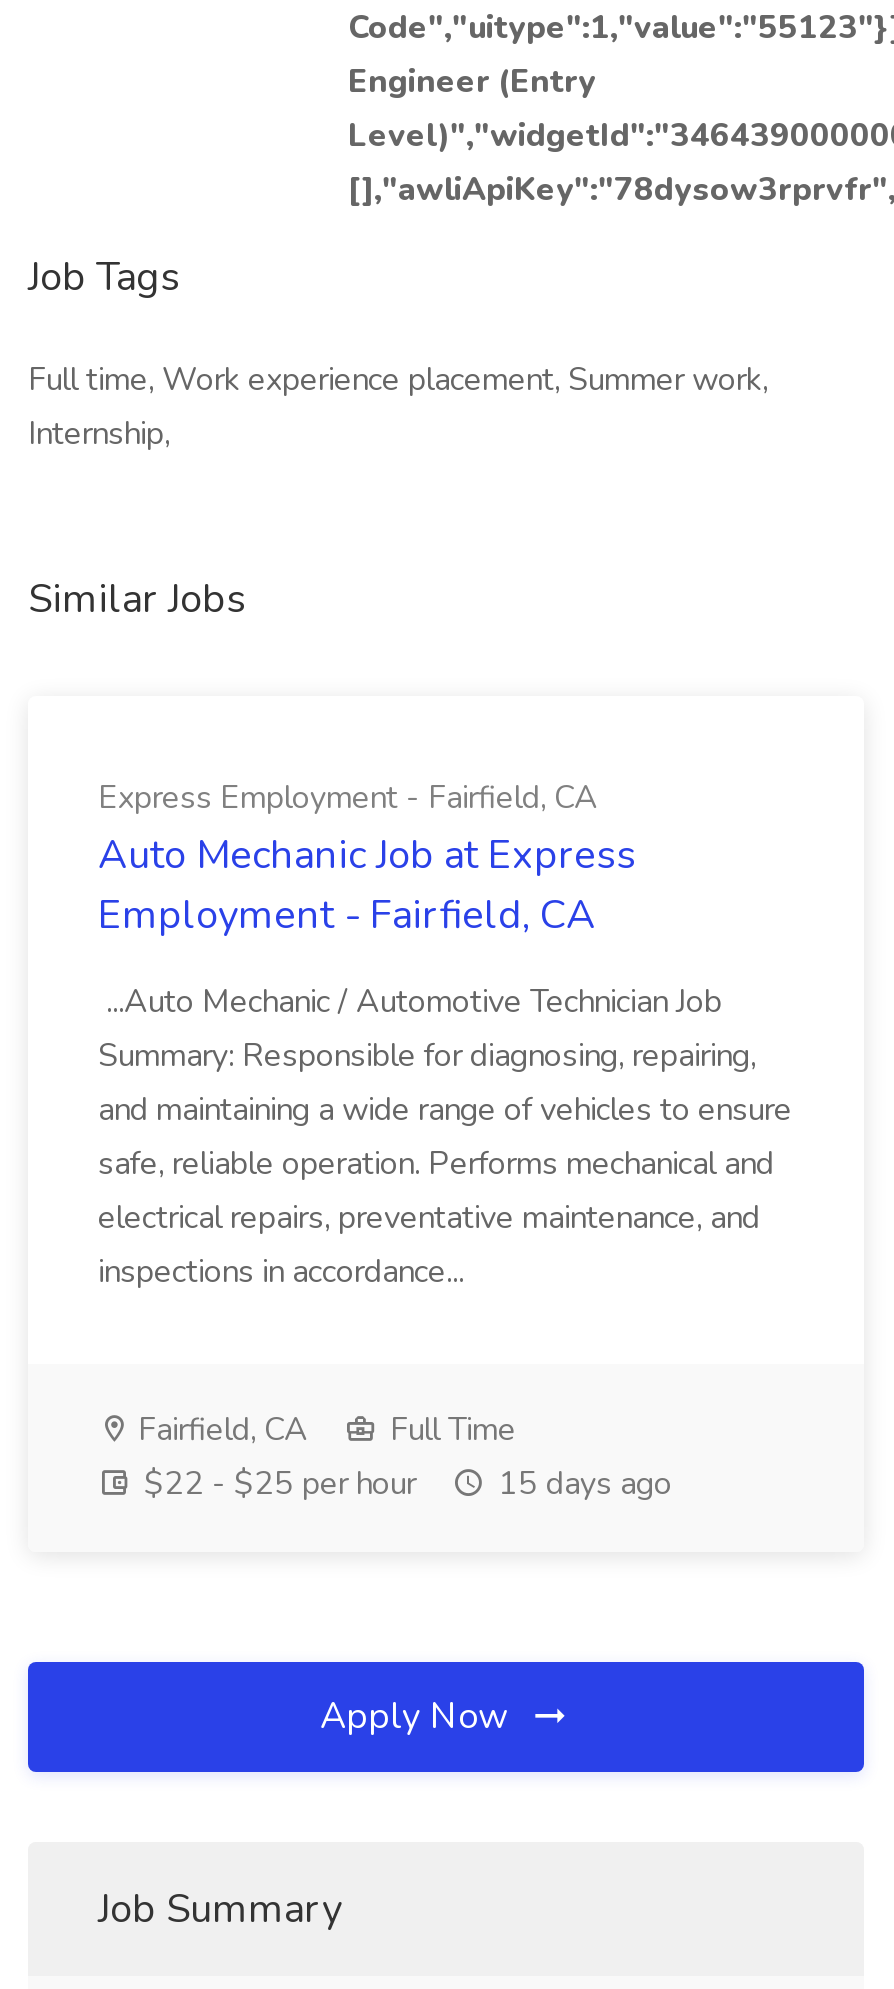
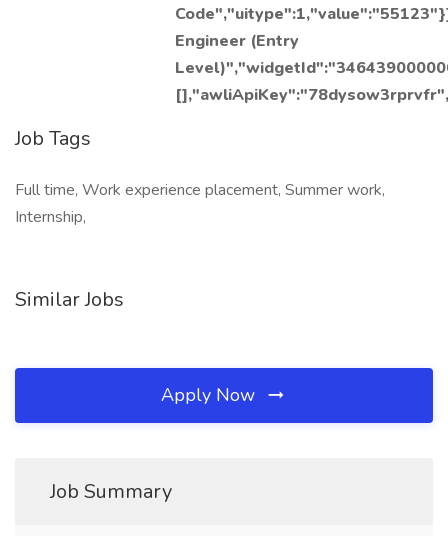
- Express Employment - Fairfield, CA
- Auto Mechanic Job at Express
- Employment - Fairfield, CA
- ...Auto Mechanic / Automotive Technician Job
- Summary: Responsible for diagnosing, repairing,
- and maintaining a wide range of vehicles to ensure
- safe, reliable operation. Performs mechanical and
- electrical repairs, preventative maintenance, and
- inspections in accordance...

- Fairfield, CA
- Full Time
- $22 - $25 per hour
- 15 days ago
